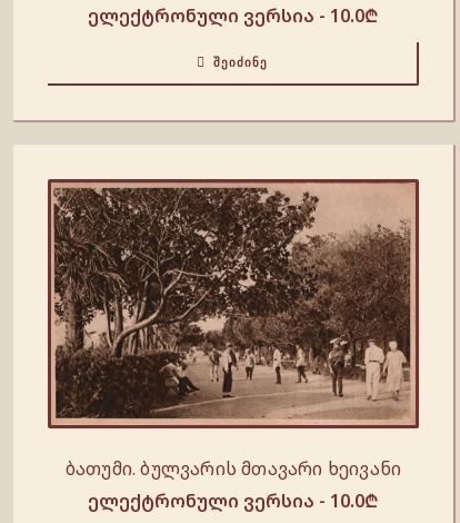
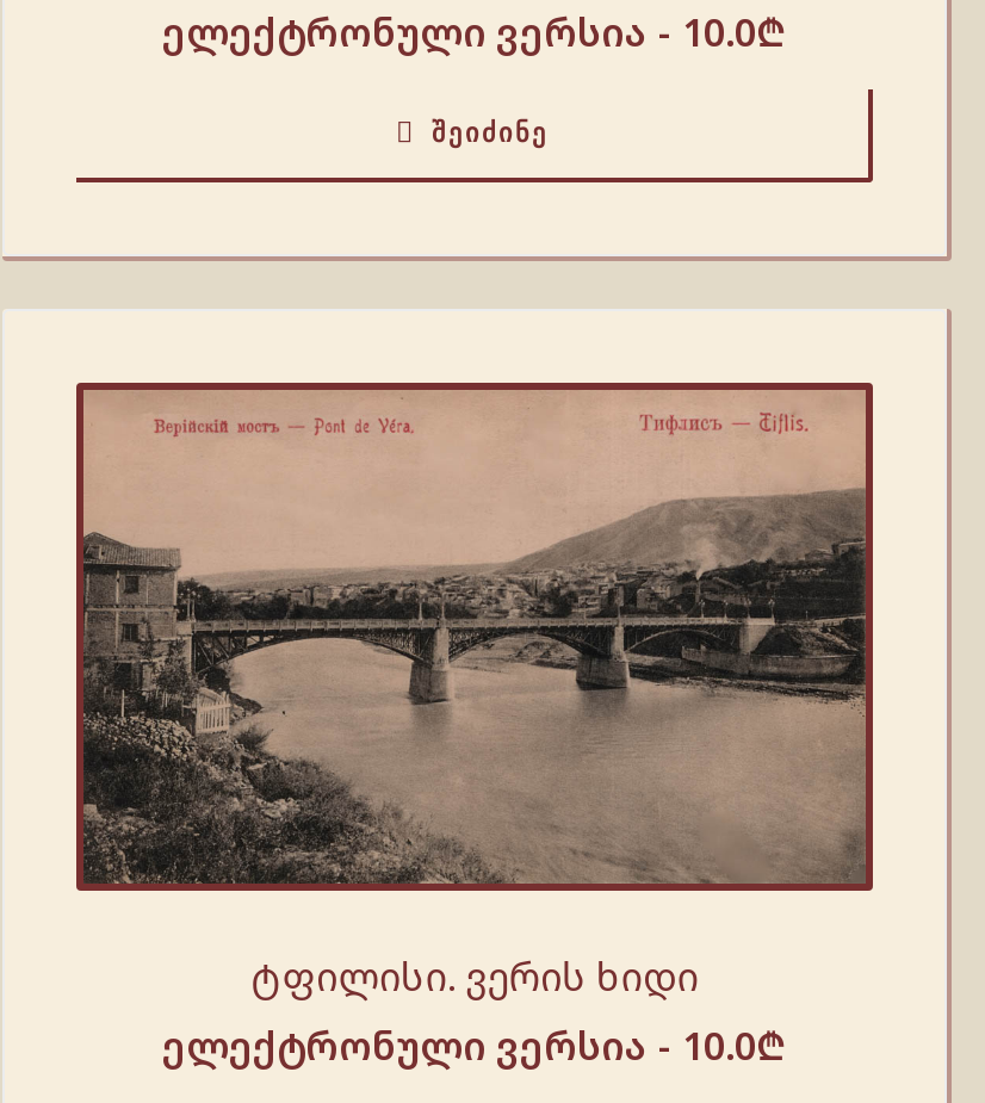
- [image]
- ბათუმი. ბულვარის მთავარი ხეივანი
+ [image]
+ ტფილისი. ვერის ხიდი
